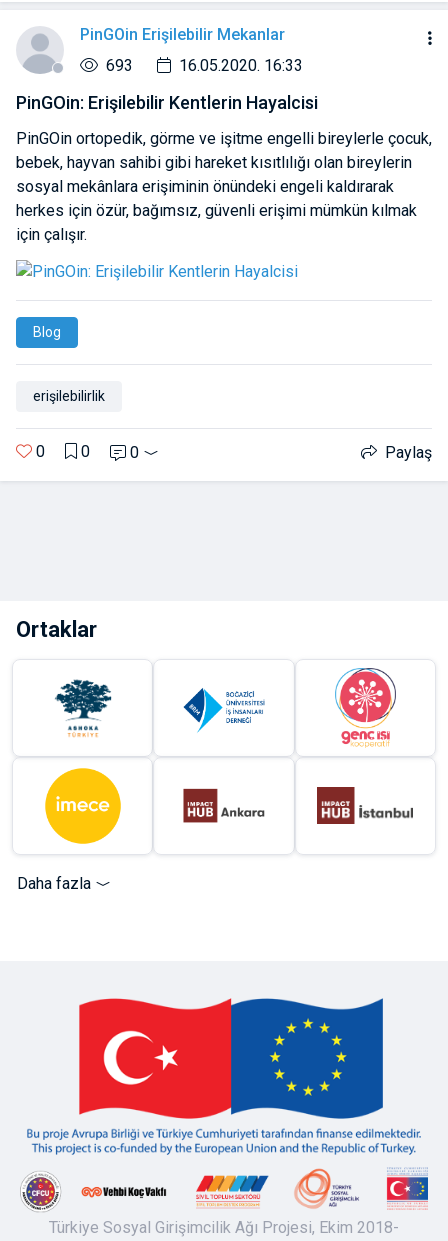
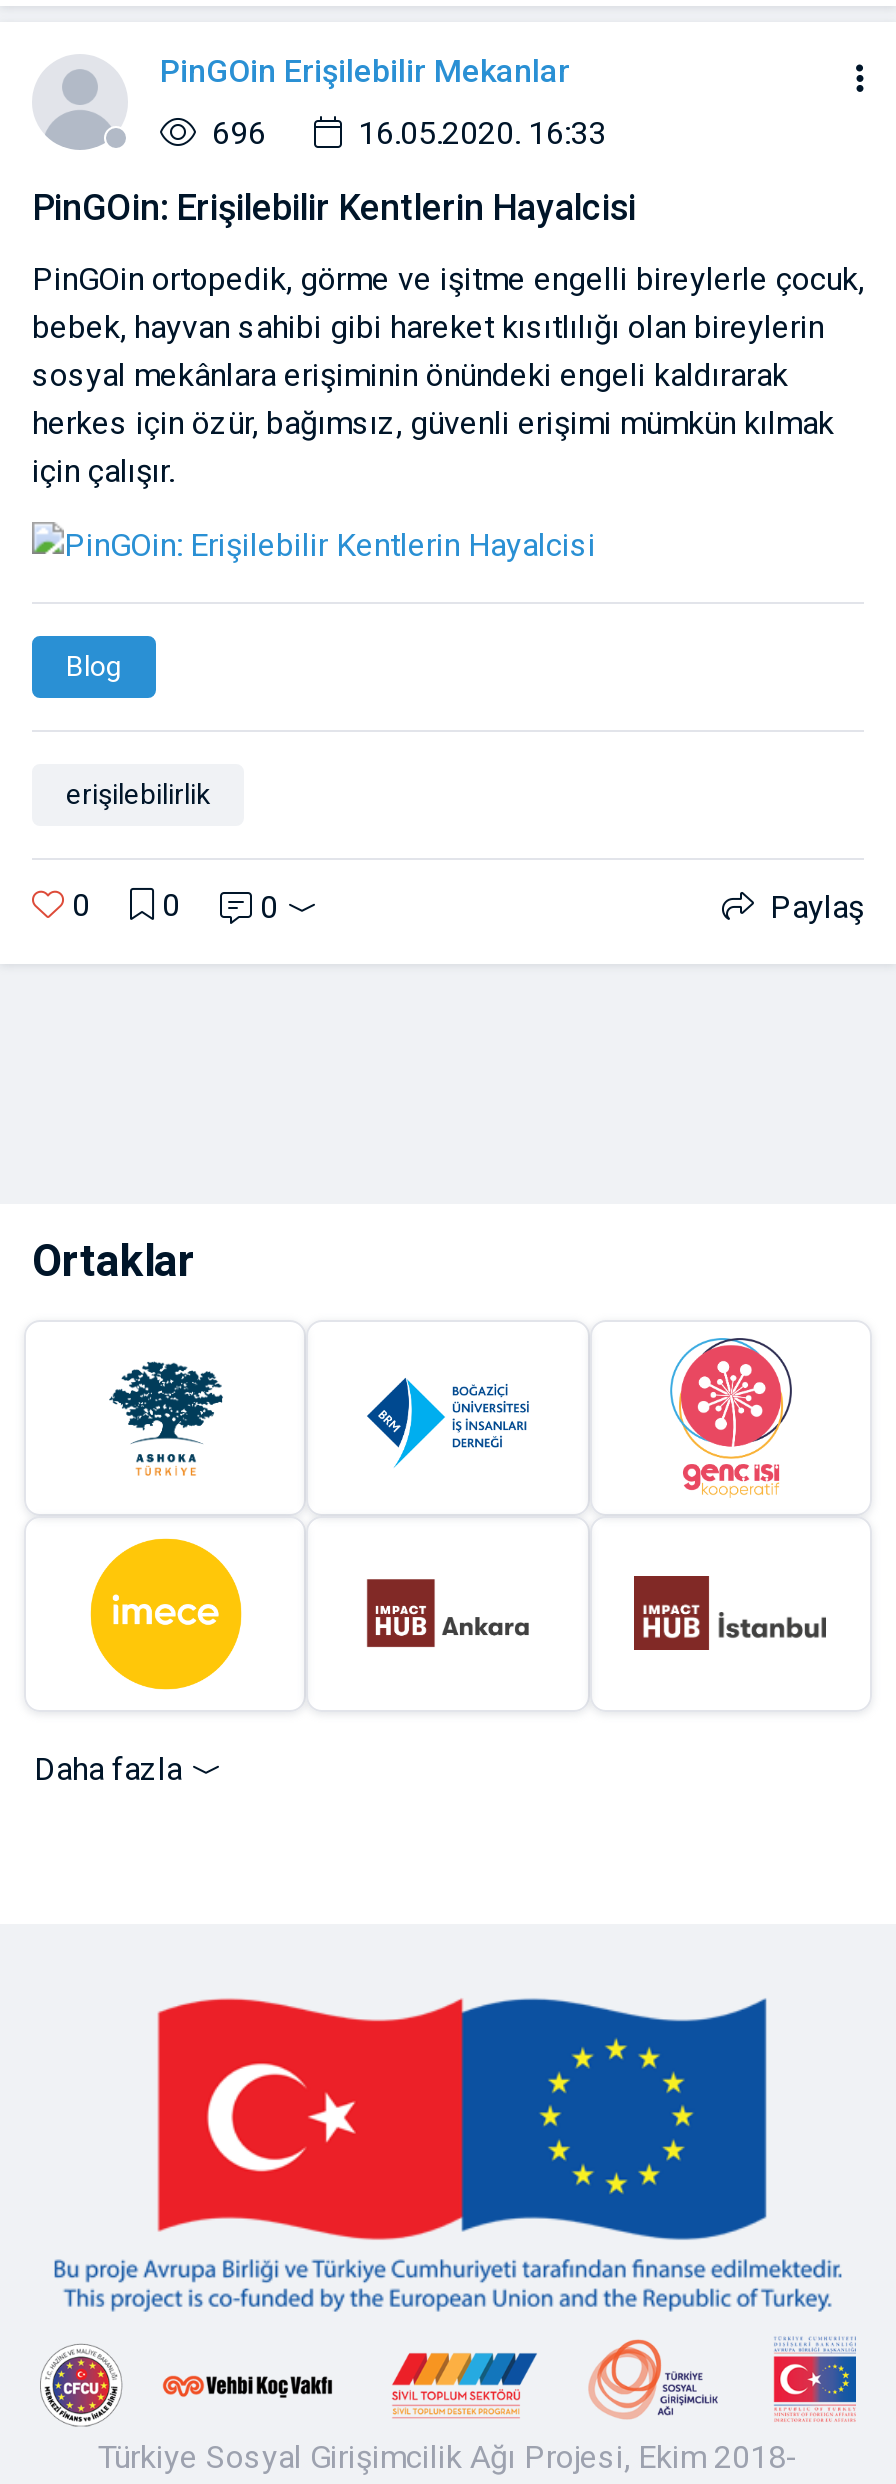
- 693
+ 696
